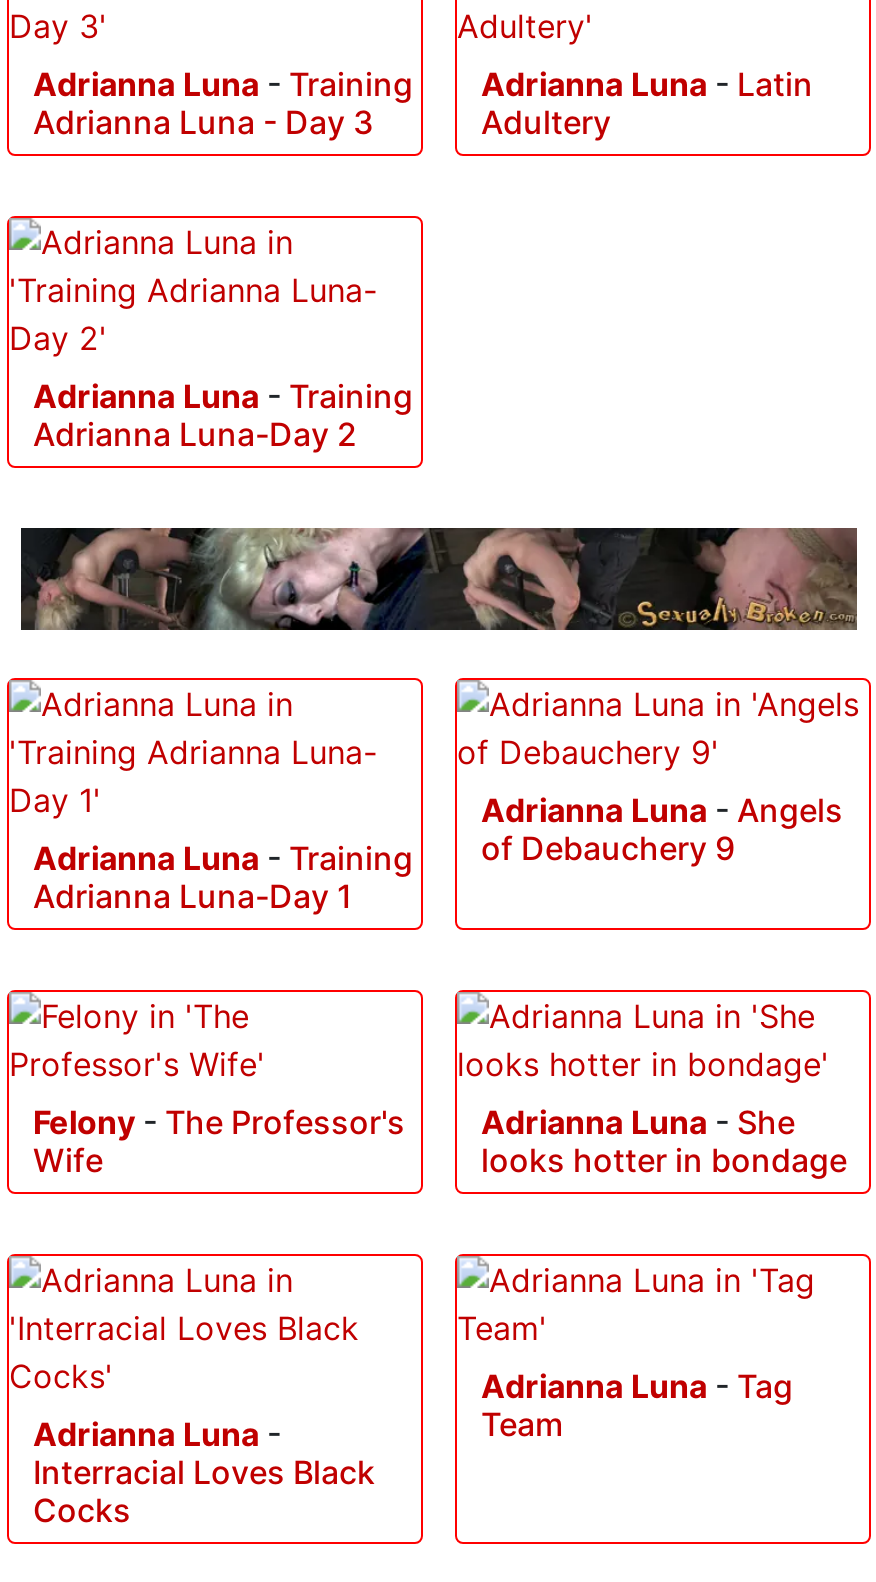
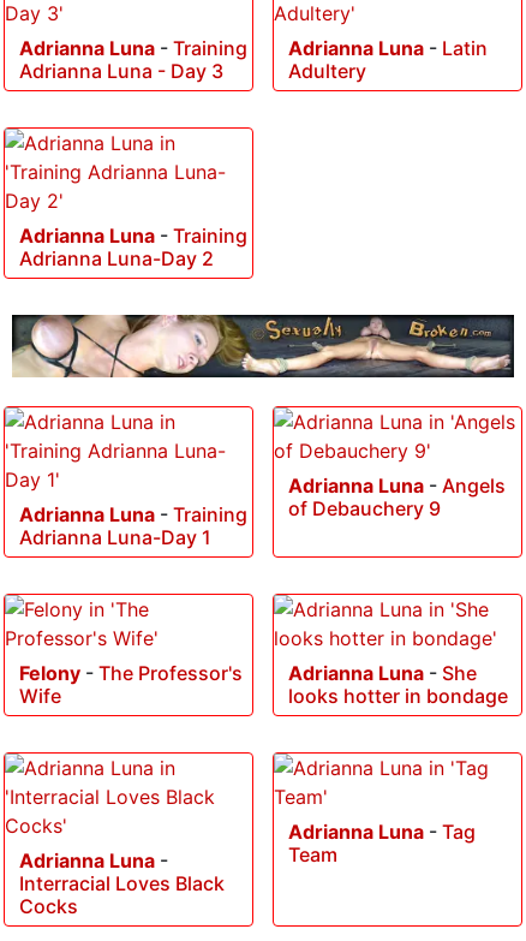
- [image]
+ [image]
